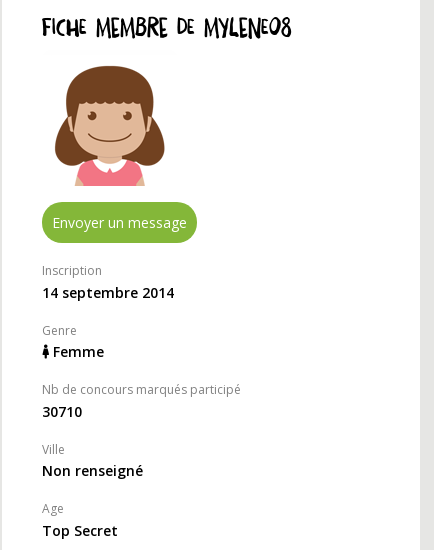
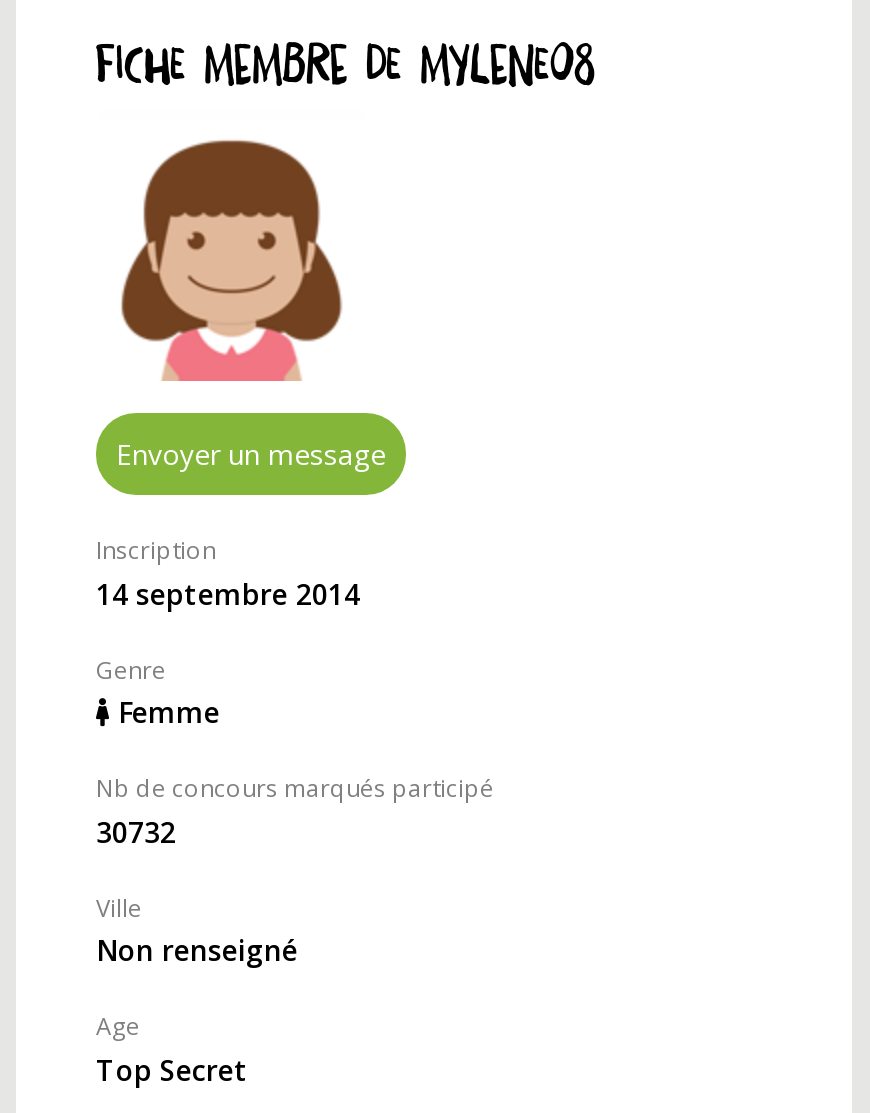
- 30710
+ 30732
